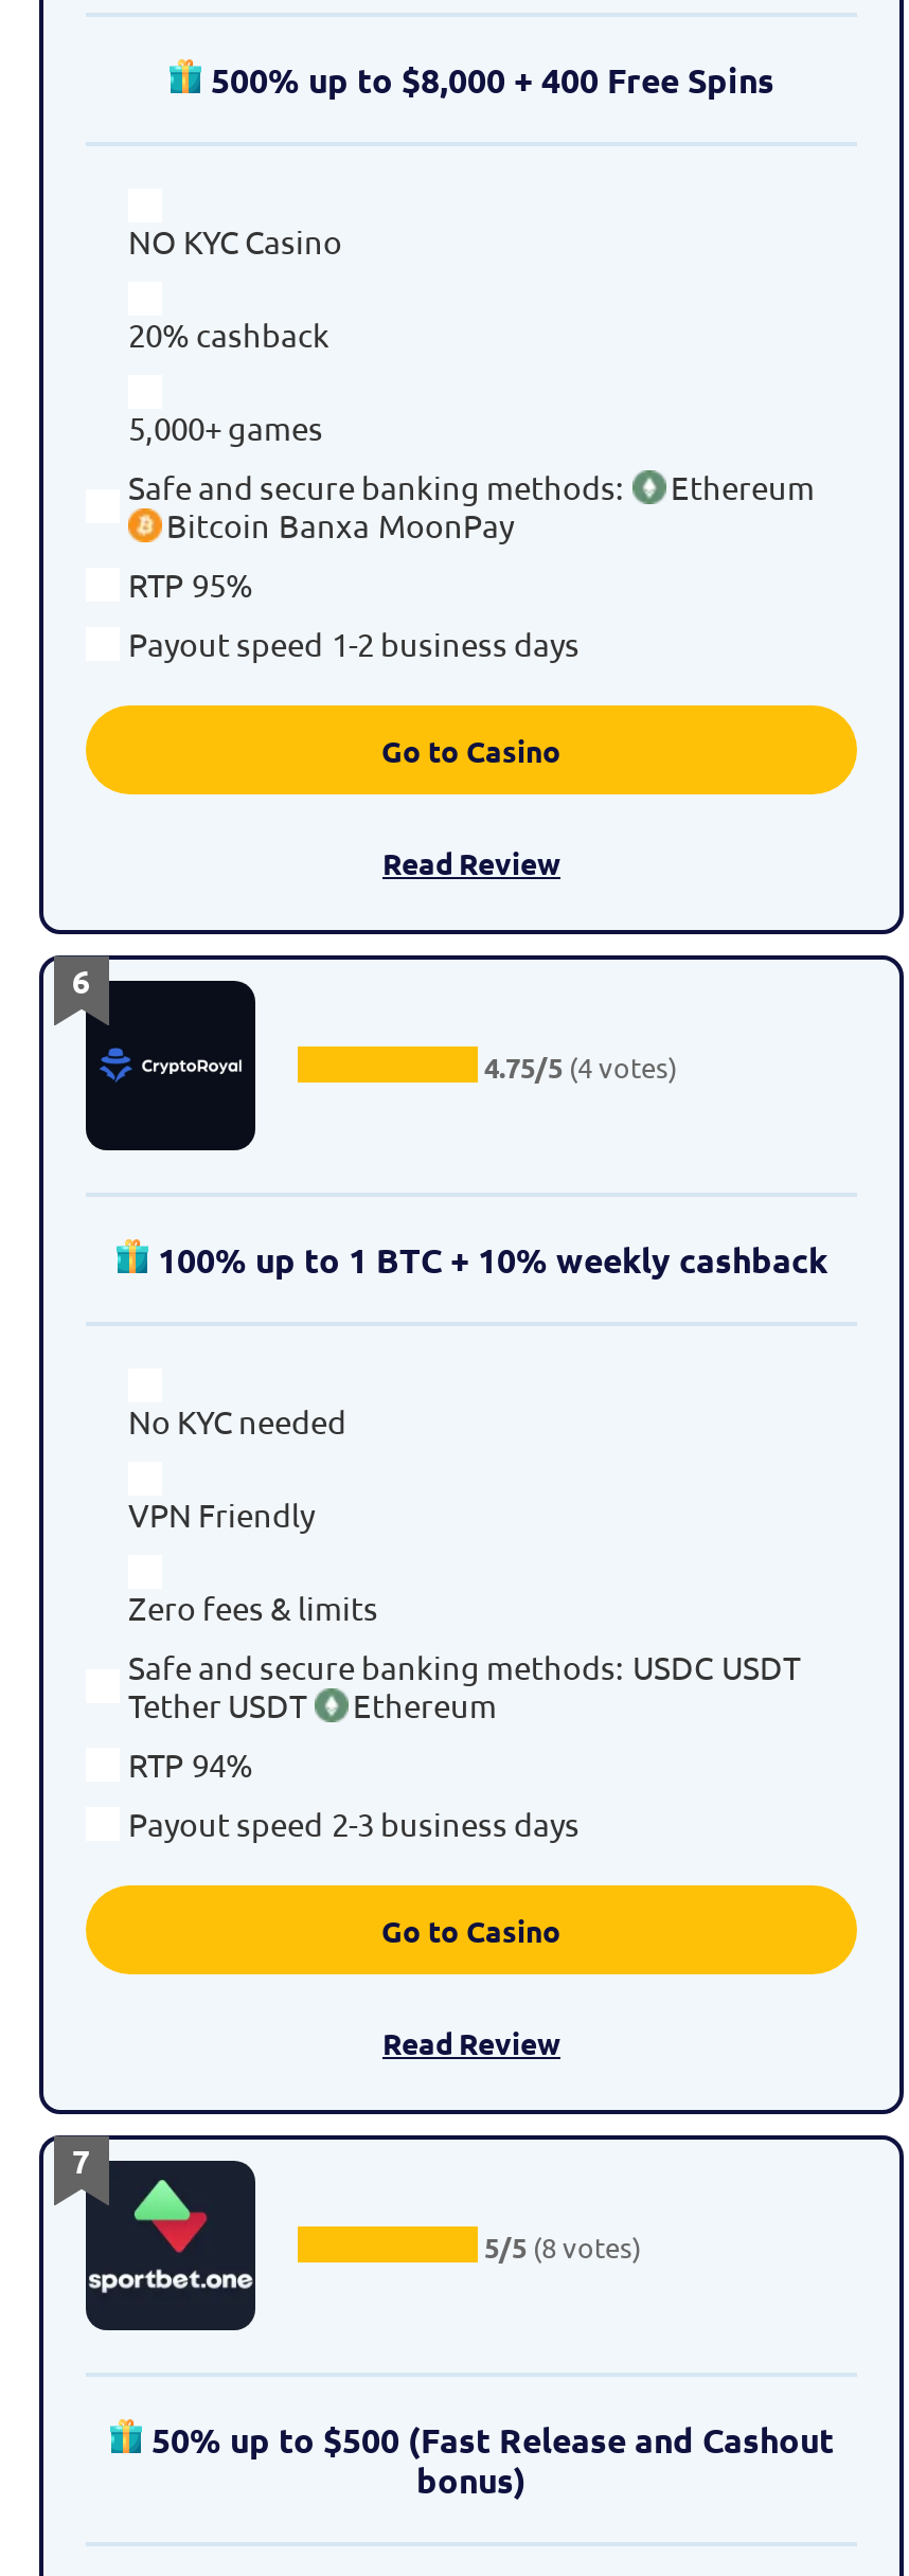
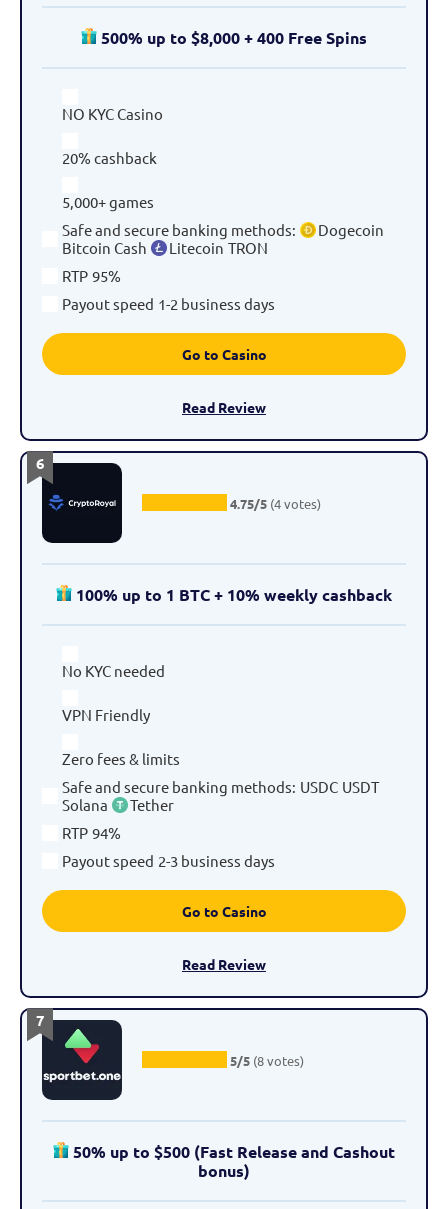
- Ethereum
- Bitcoin Banxa MoonPay
+ Dogecoin
+ Bitcoin Cash
+ Litecoin TRON

- Tether USDT
- Ethereum
+ Solana
+ Tether
